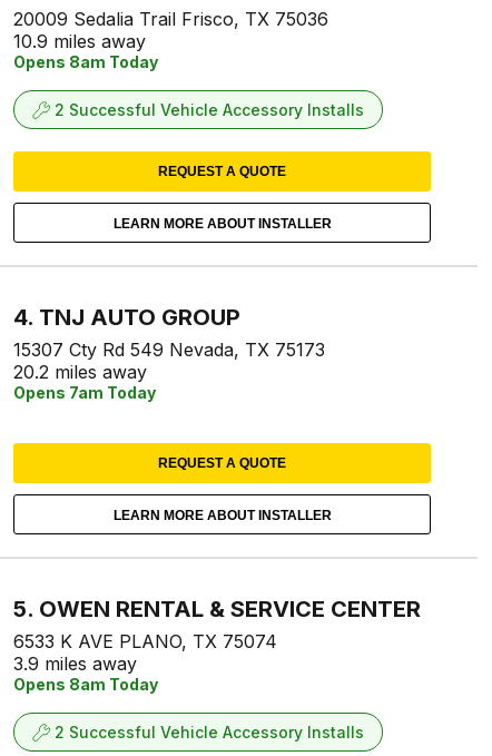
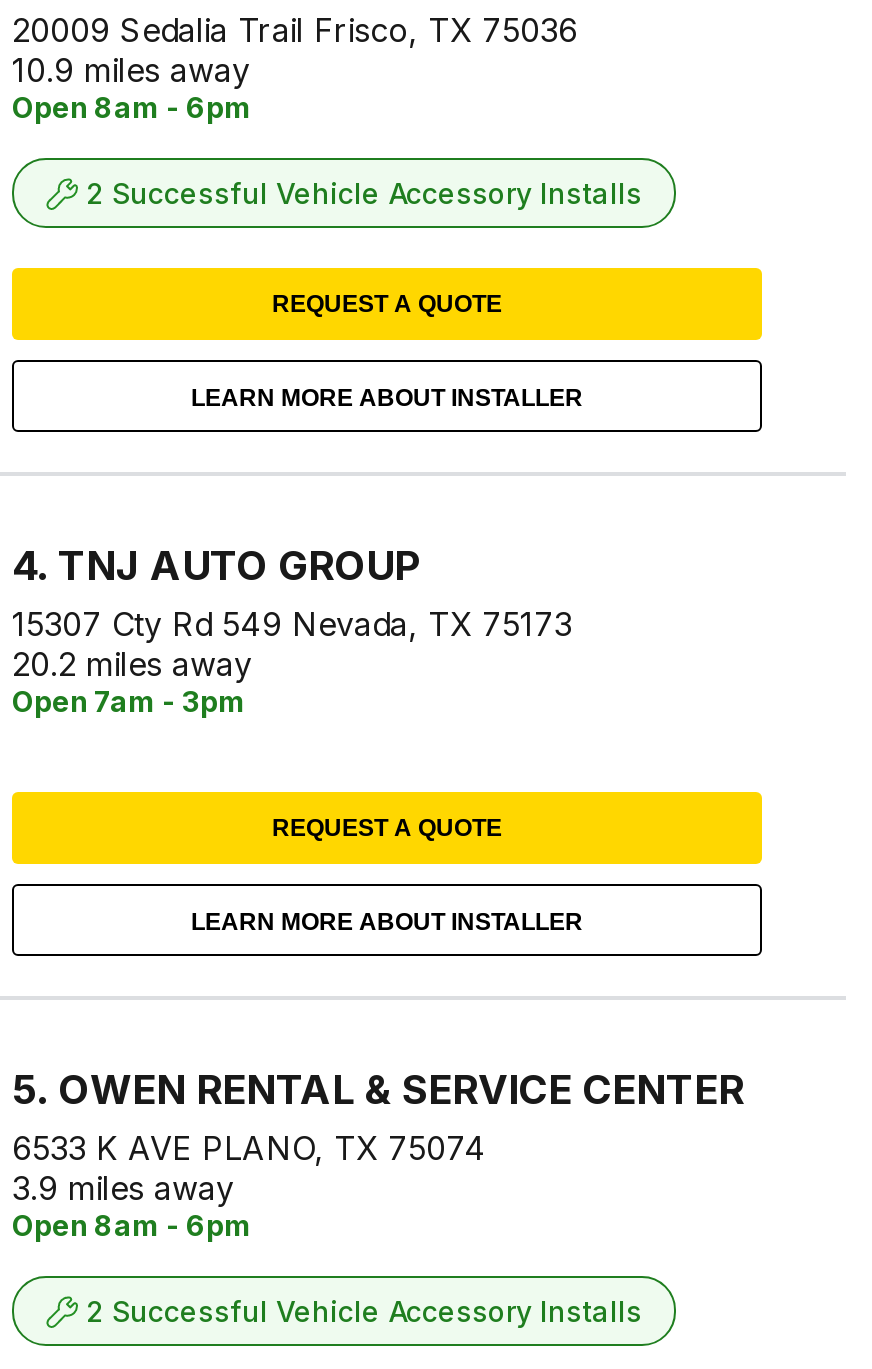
- Opens 8am Today
+ Open 8am - 6pm

- Opens 7am Today
+ Open 7am - 3pm

- Opens 8am Today
+ Open 8am - 6pm
